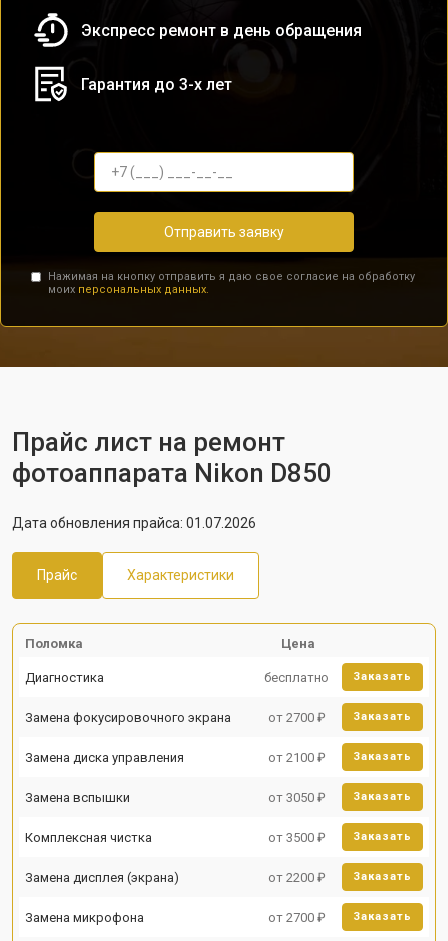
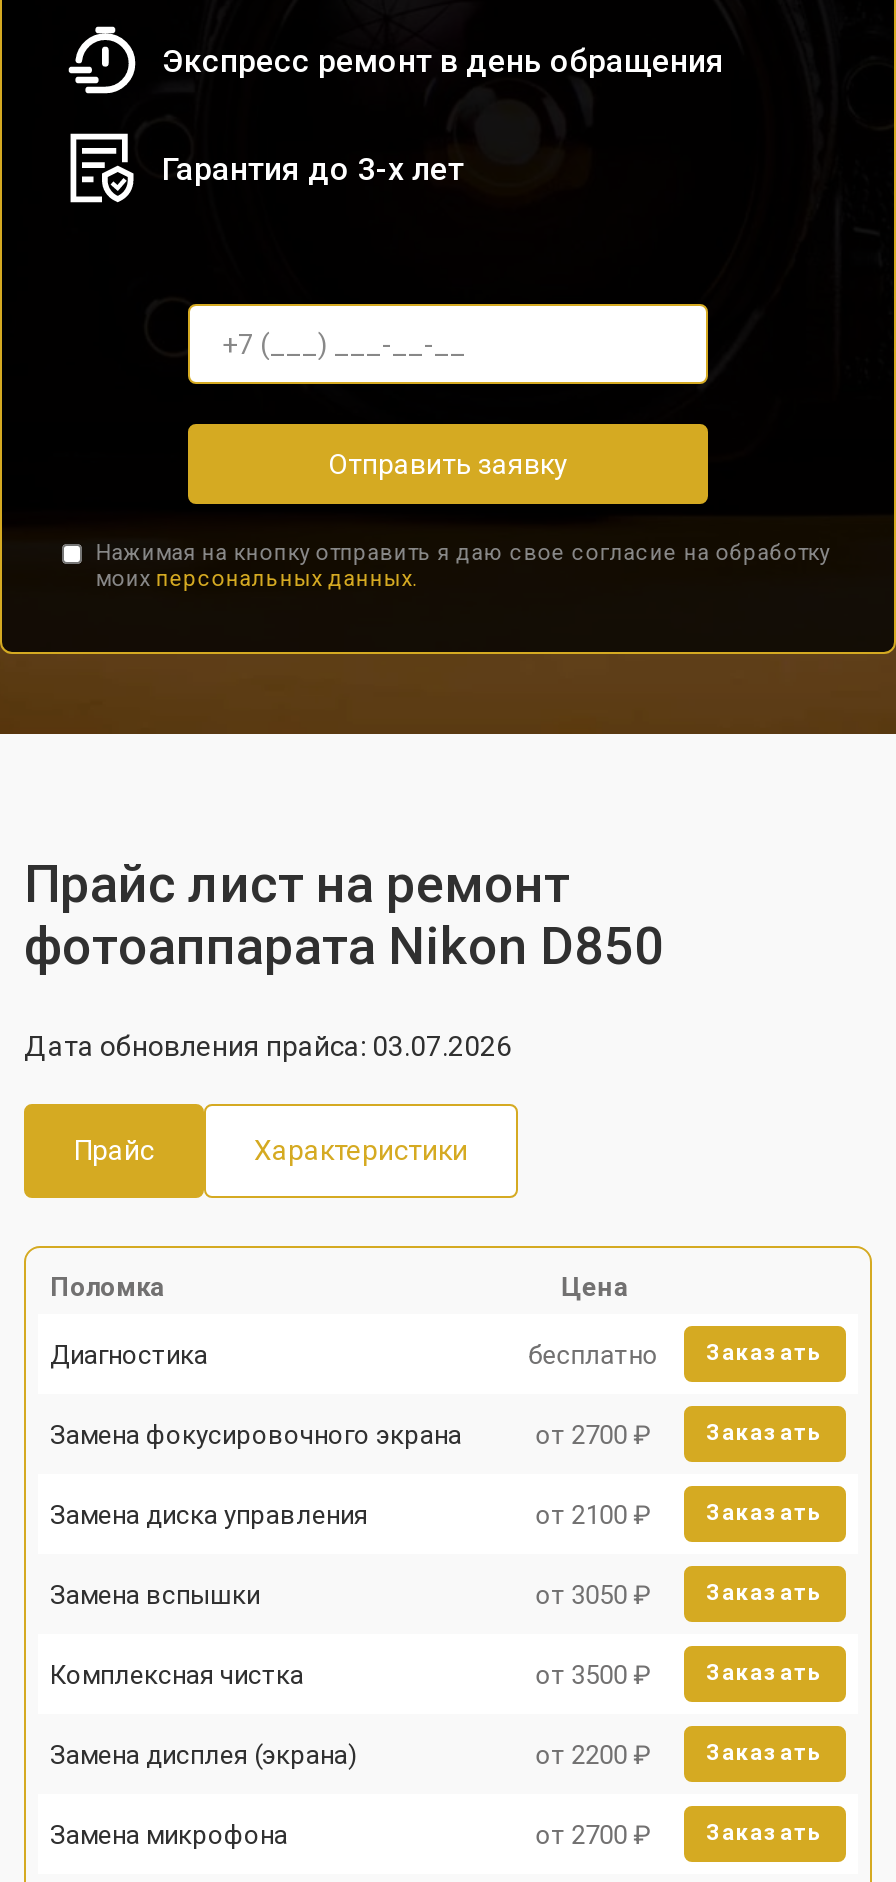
- Дата обновления прайса: 01.07.2026
+ Дата обновления прайса: 03.07.2026
